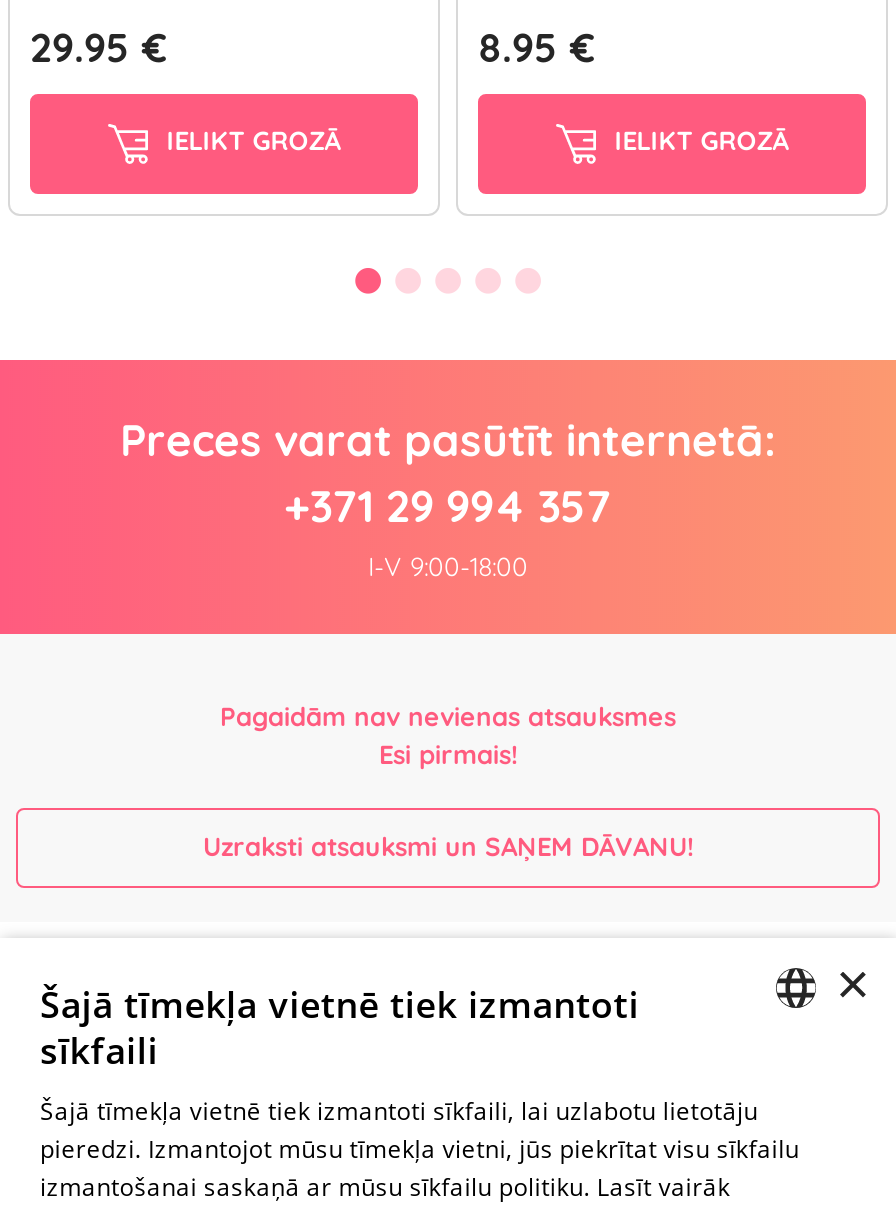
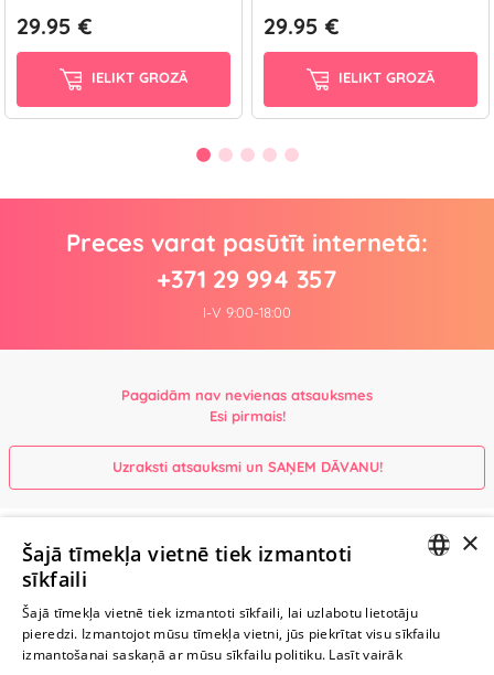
- 8.95 €
+ 29.95 €
